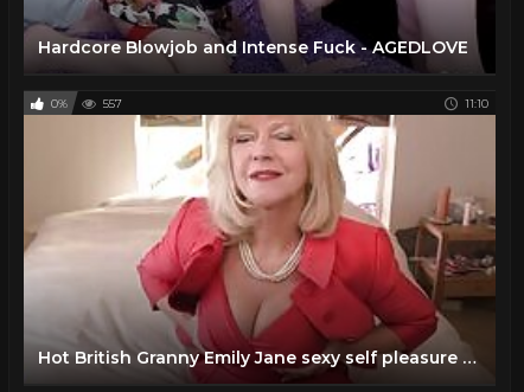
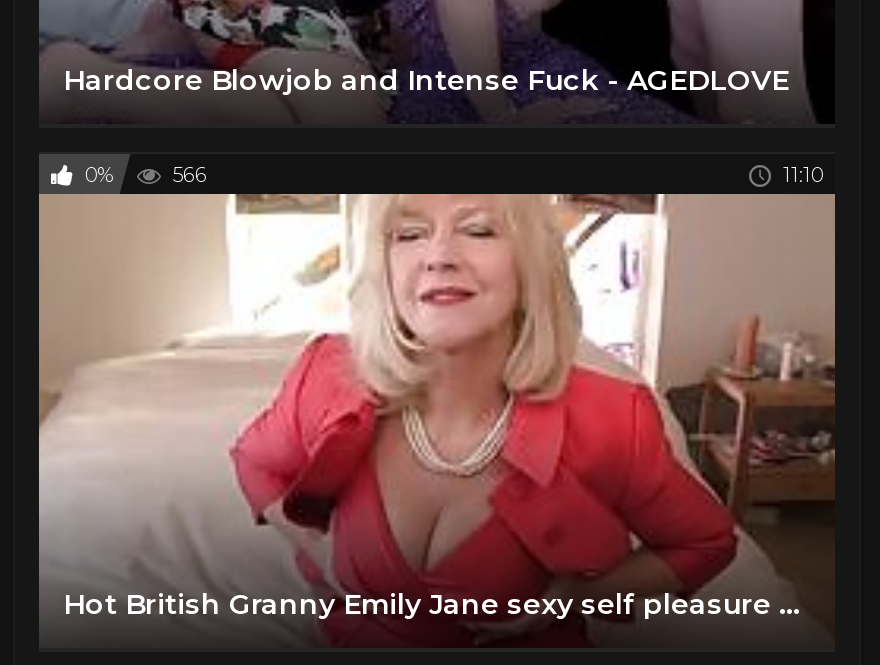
- 557
+ 566
